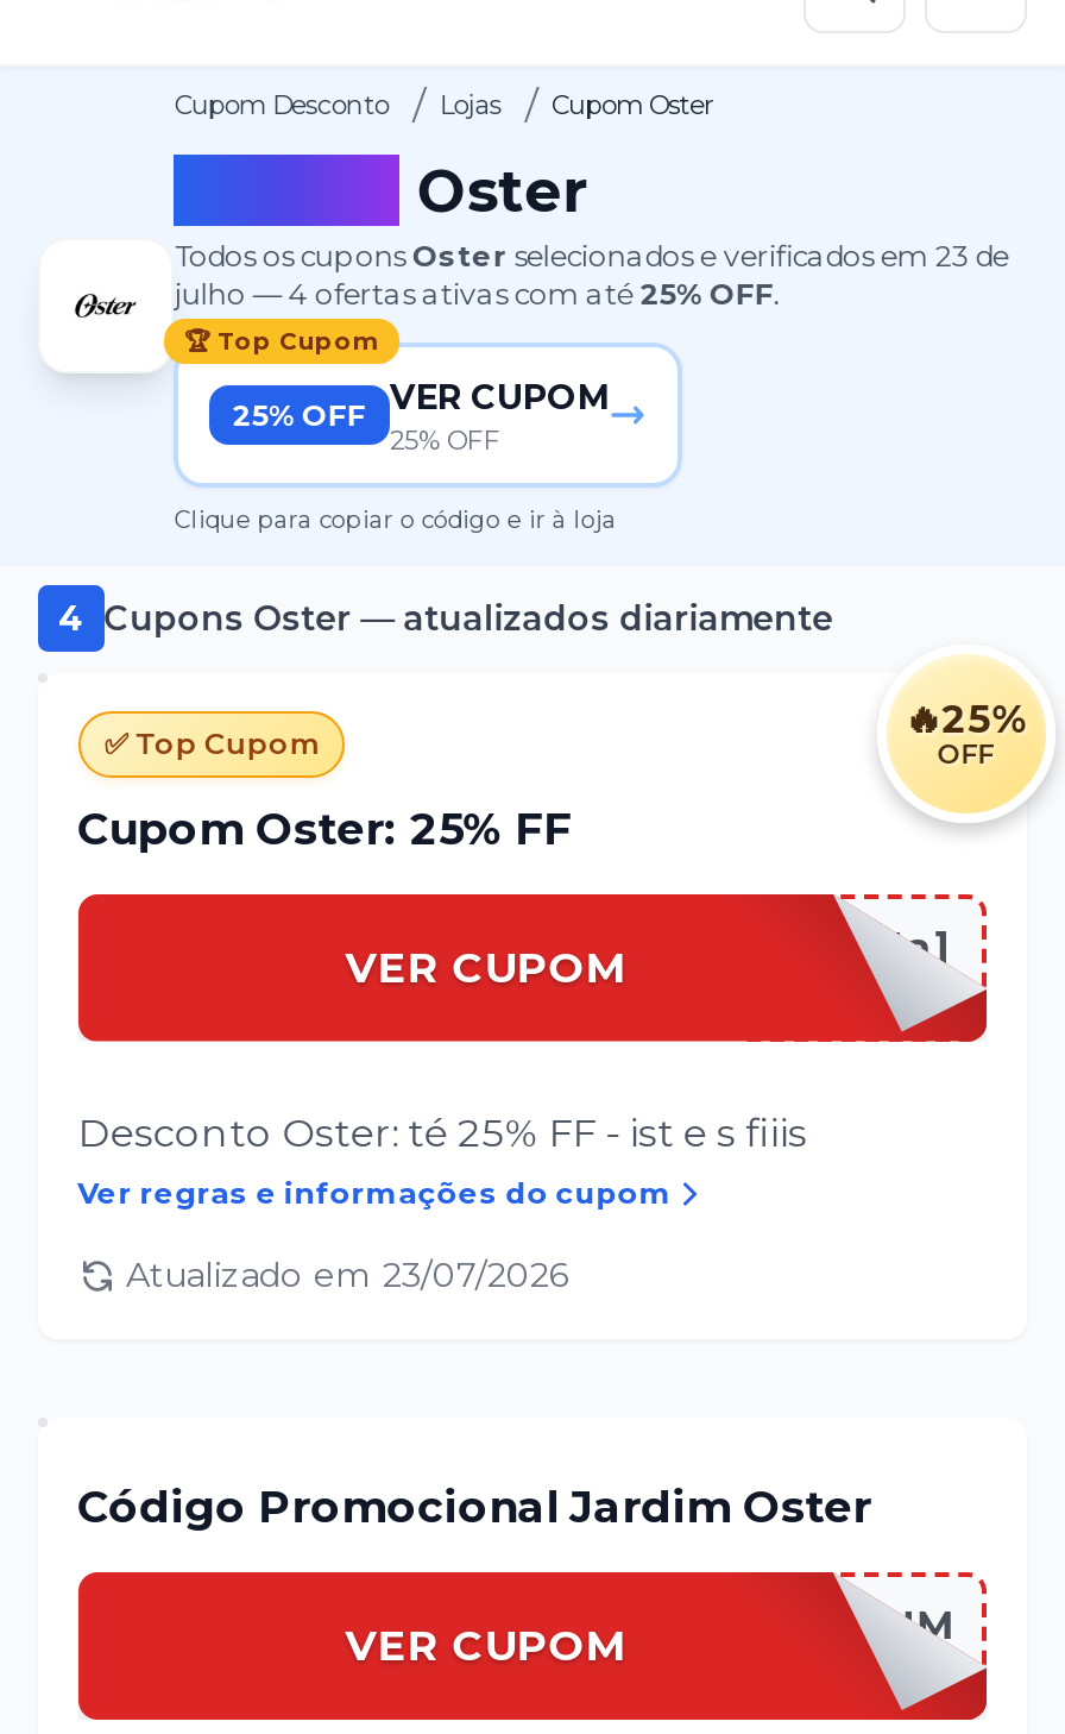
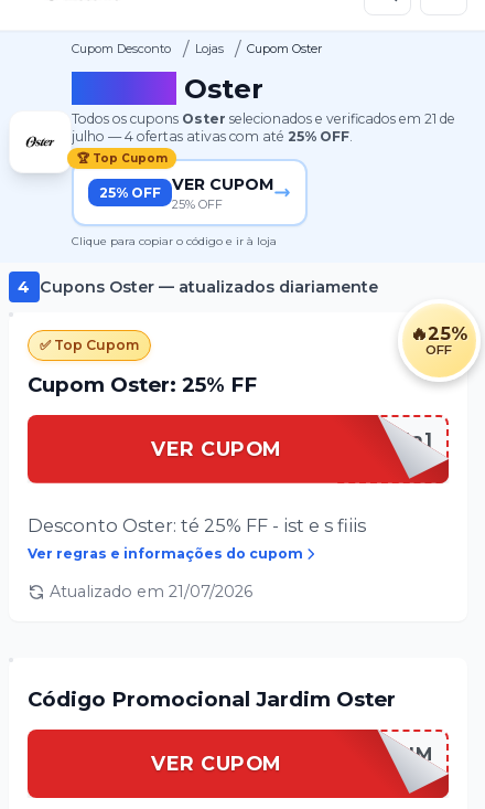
- Todos os cupons Oster selecionados e verificados em 23 de
+ Todos os cupons Oster selecionados e verificados em 21 de

- Atualizado em 23/07/2026
+ Atualizado em 21/07/2026
